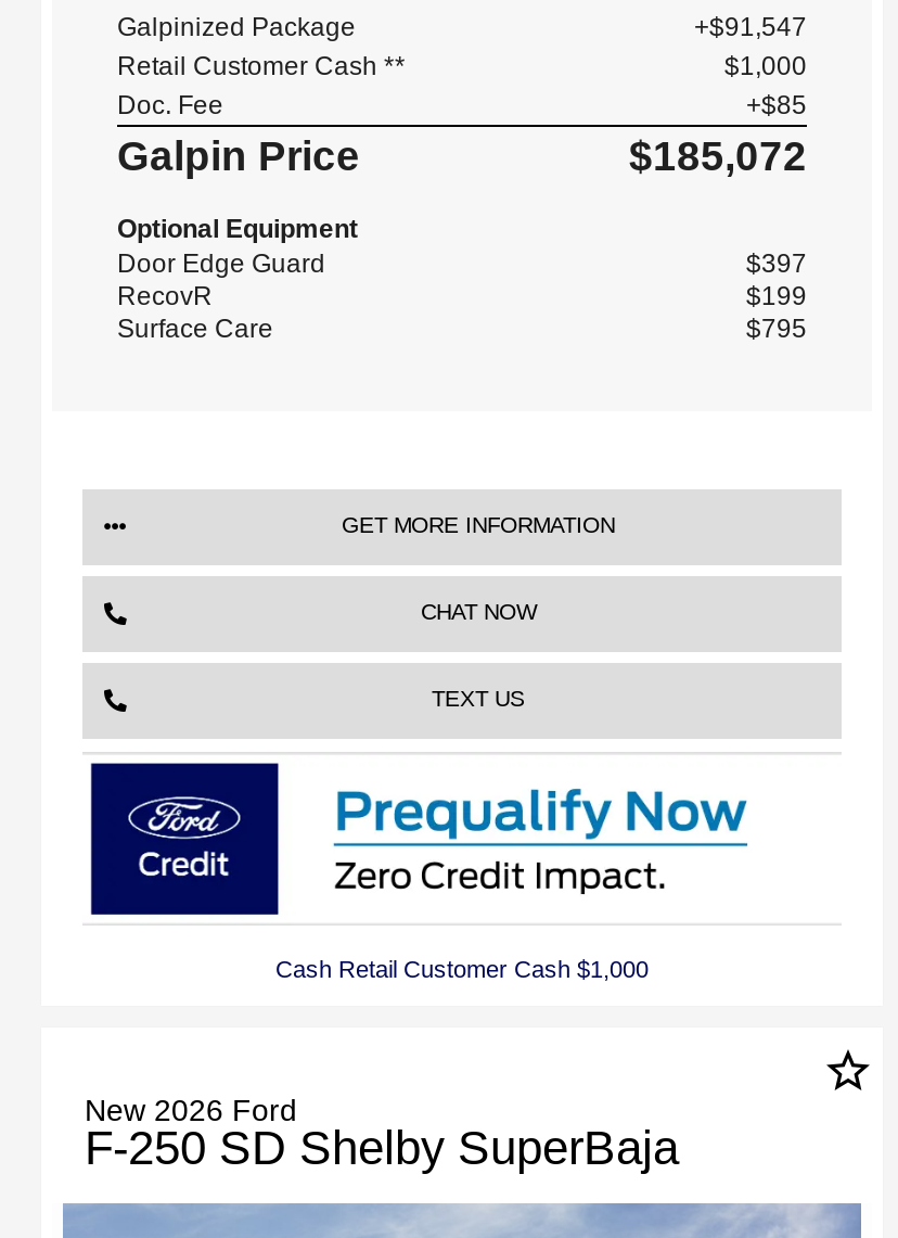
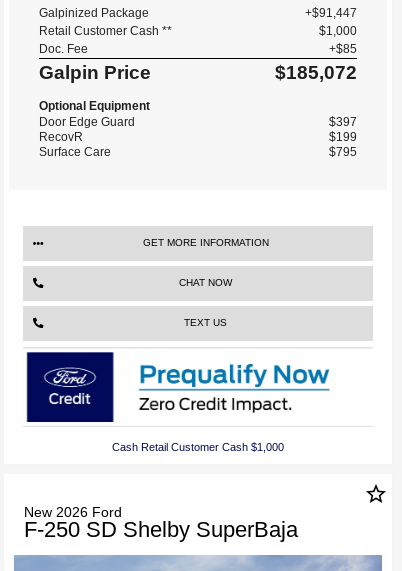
- +$91,547
+ +$91,447
